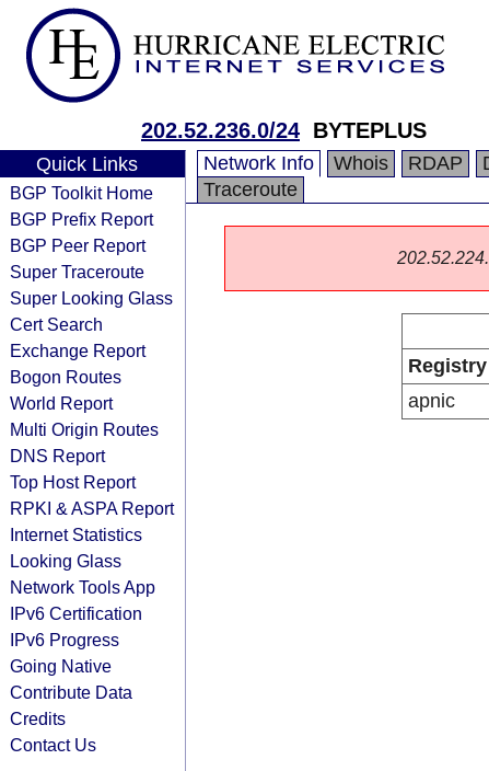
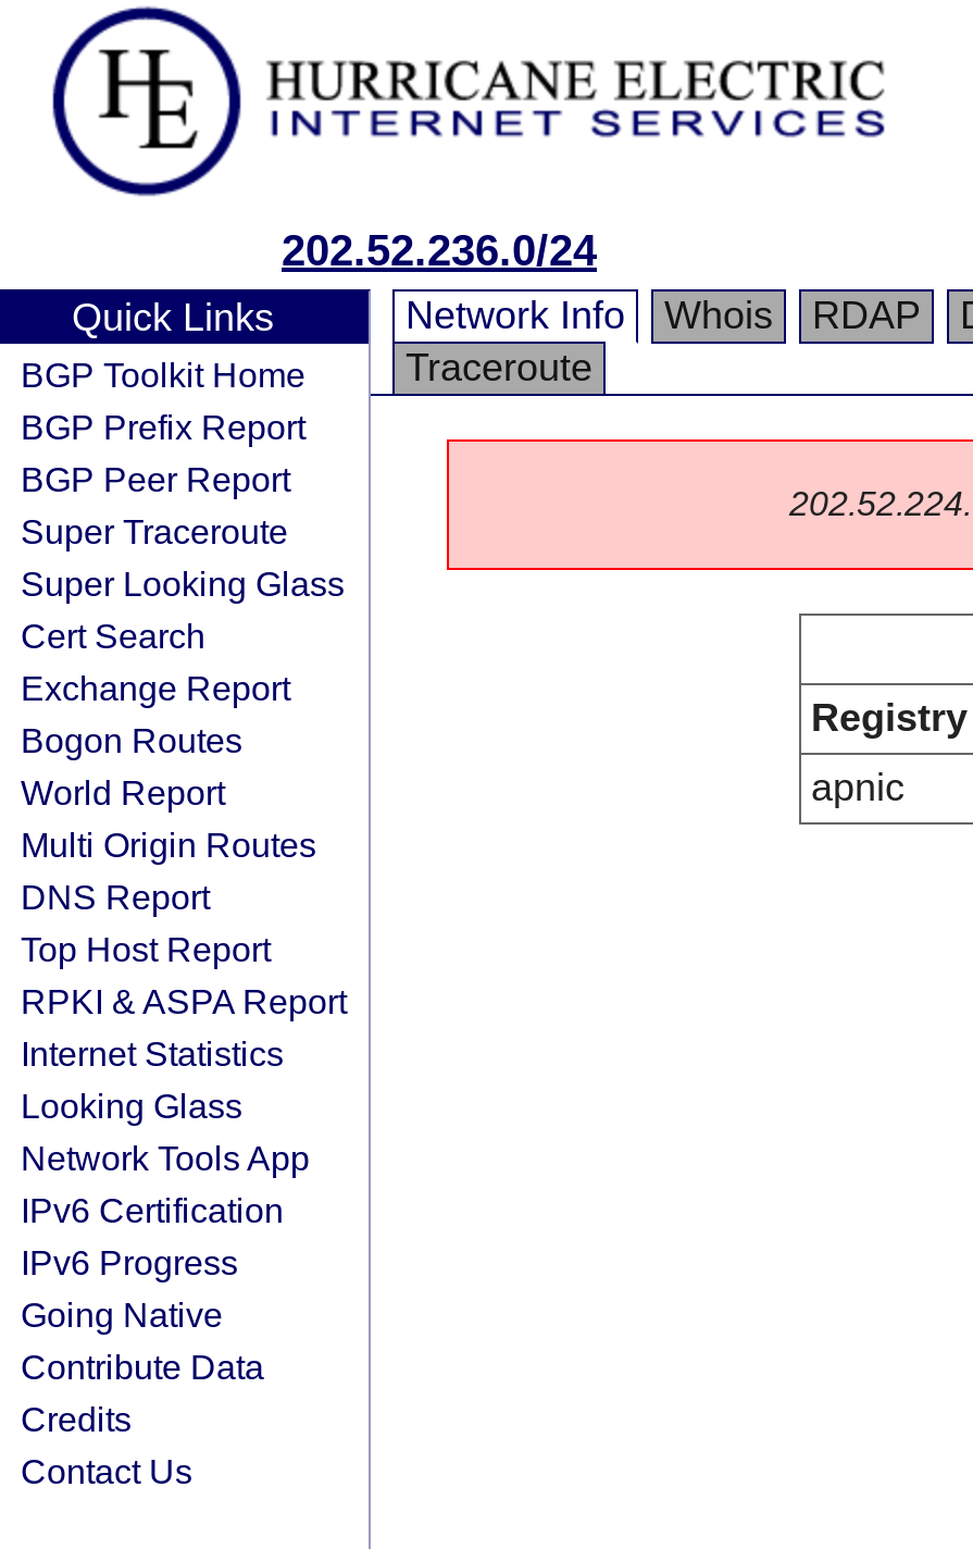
- 202.52.236.0/24 BYTEPLUS
+ 202.52.236.0/24
